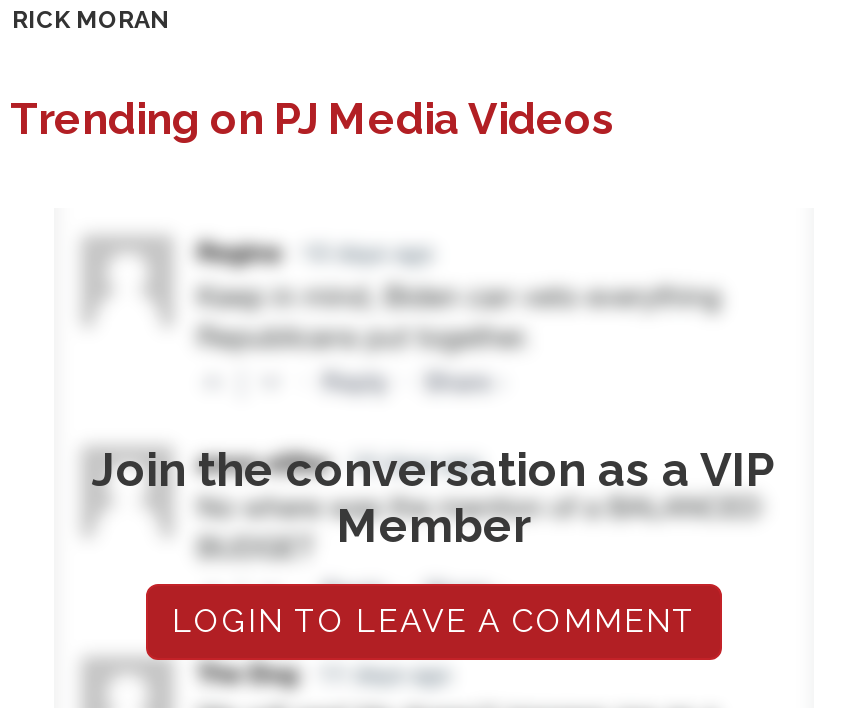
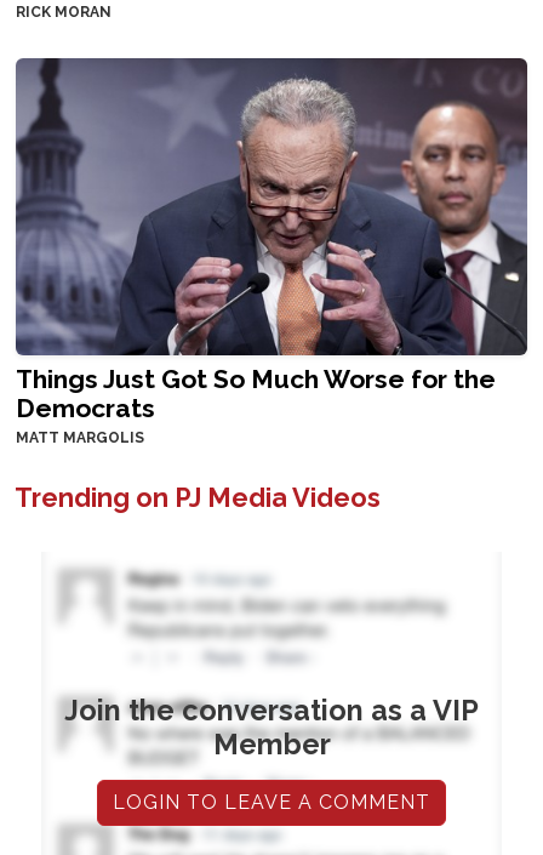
+ [image]
+ Things Just Got So Much Worse for the
+ Democrats
+ MATT MARGOLIS
